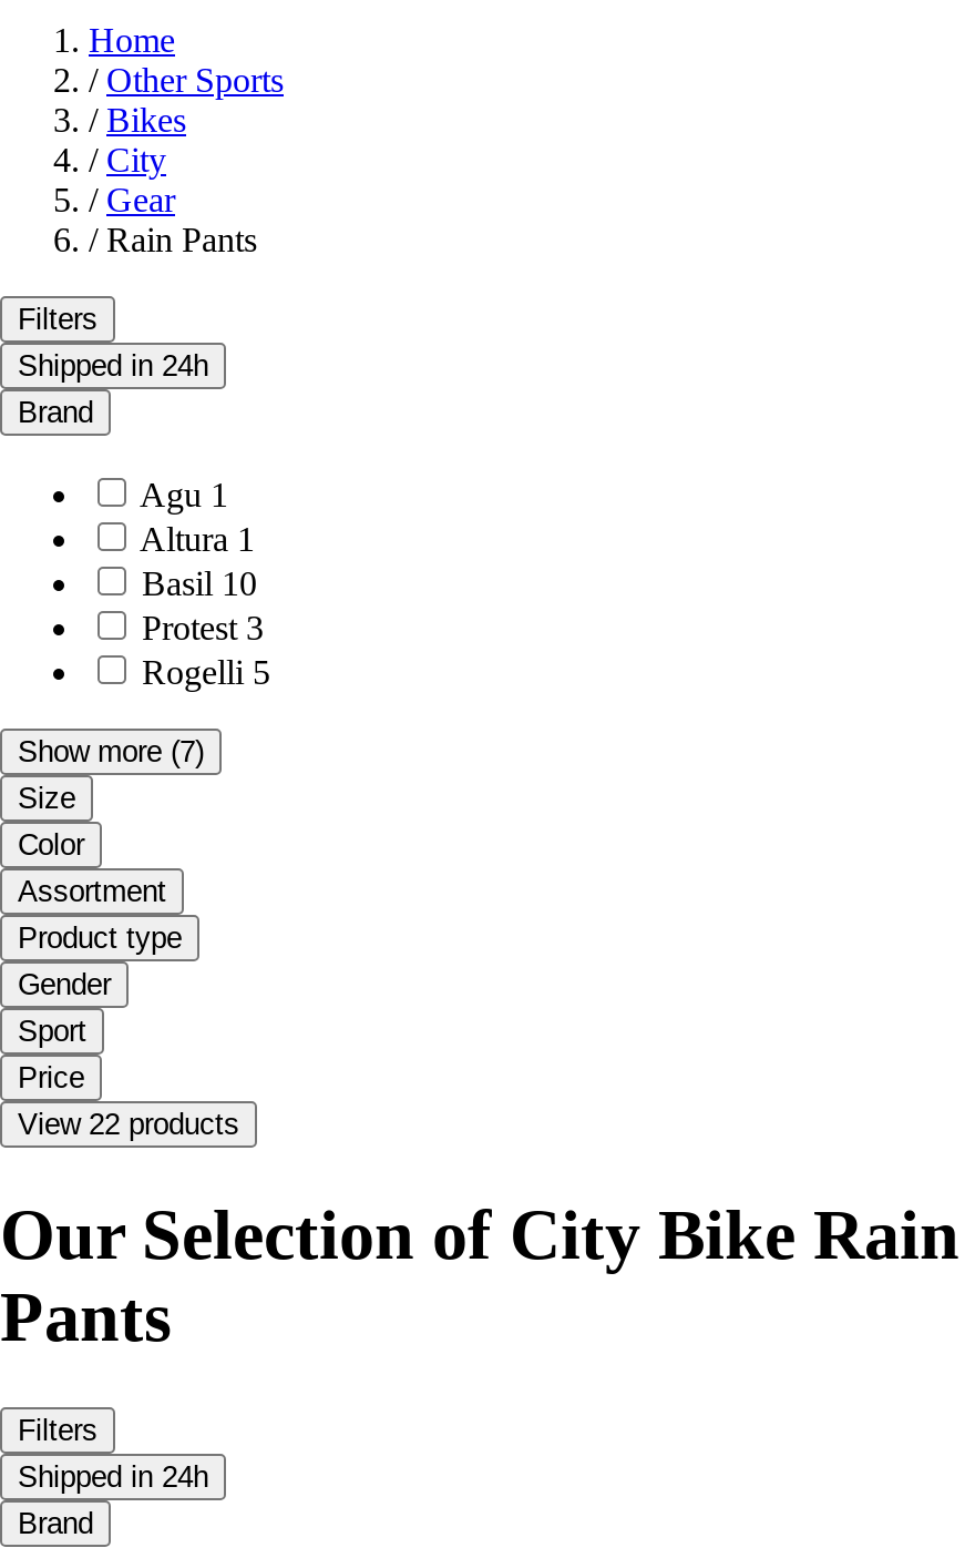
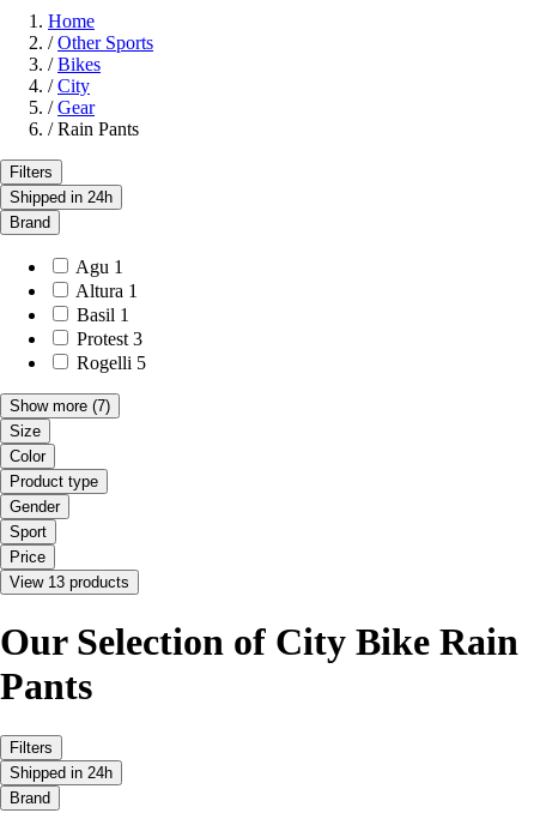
- Basil 10
+ Basil 1

- Assortment

- View 22 products
+ View 13 products
